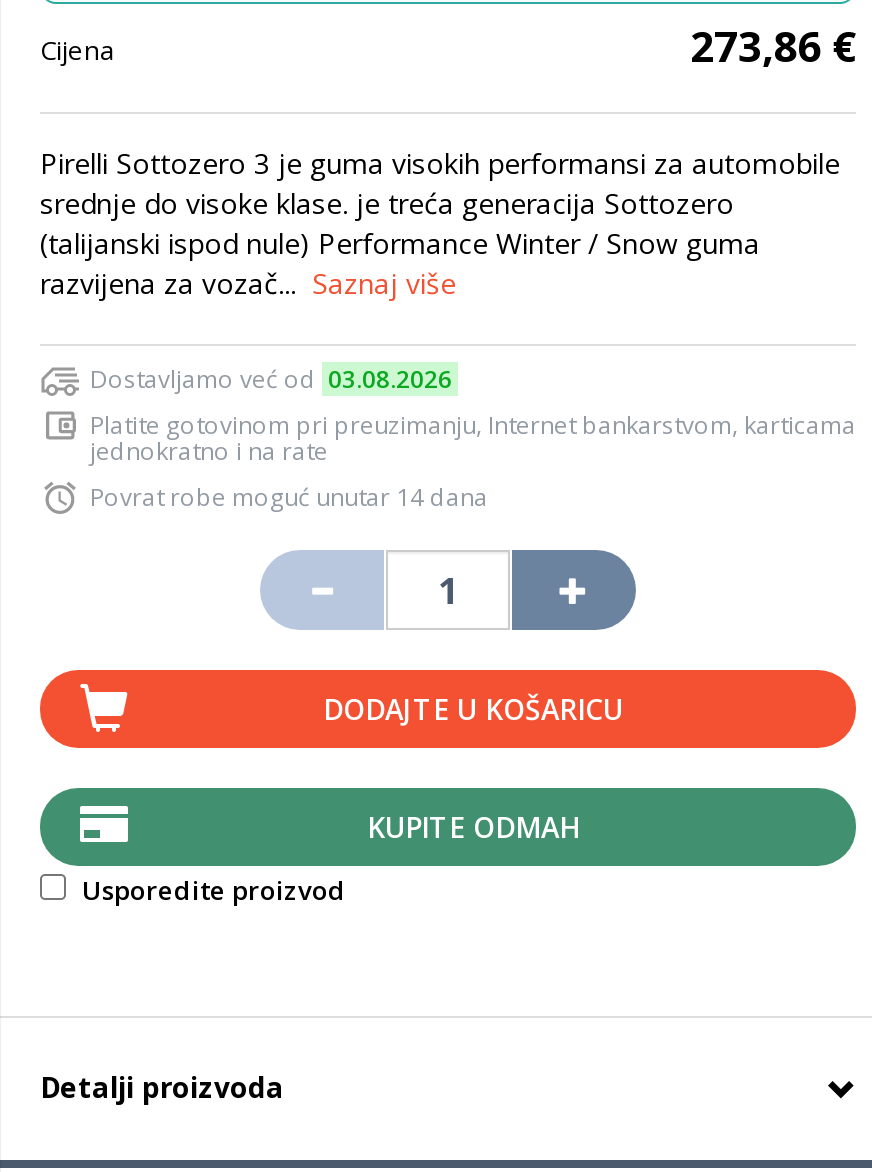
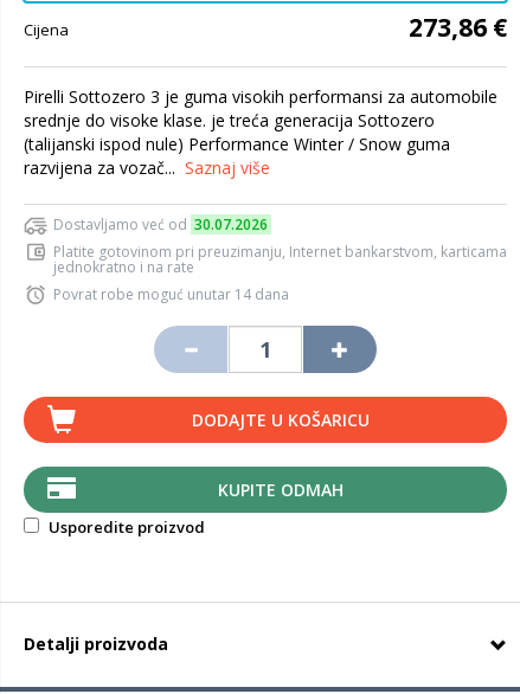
- Dostavljamo već od 03.08.2026
+ Dostavljamo već od 30.07.2026
